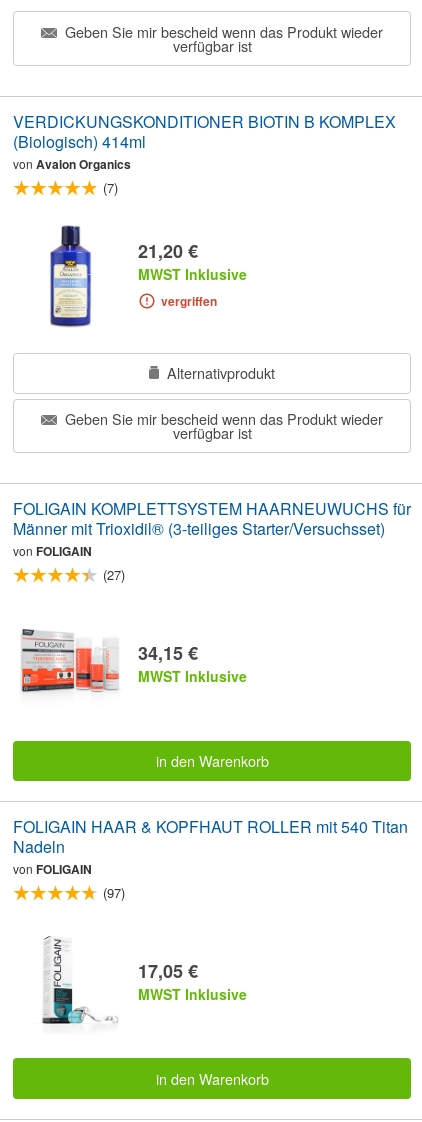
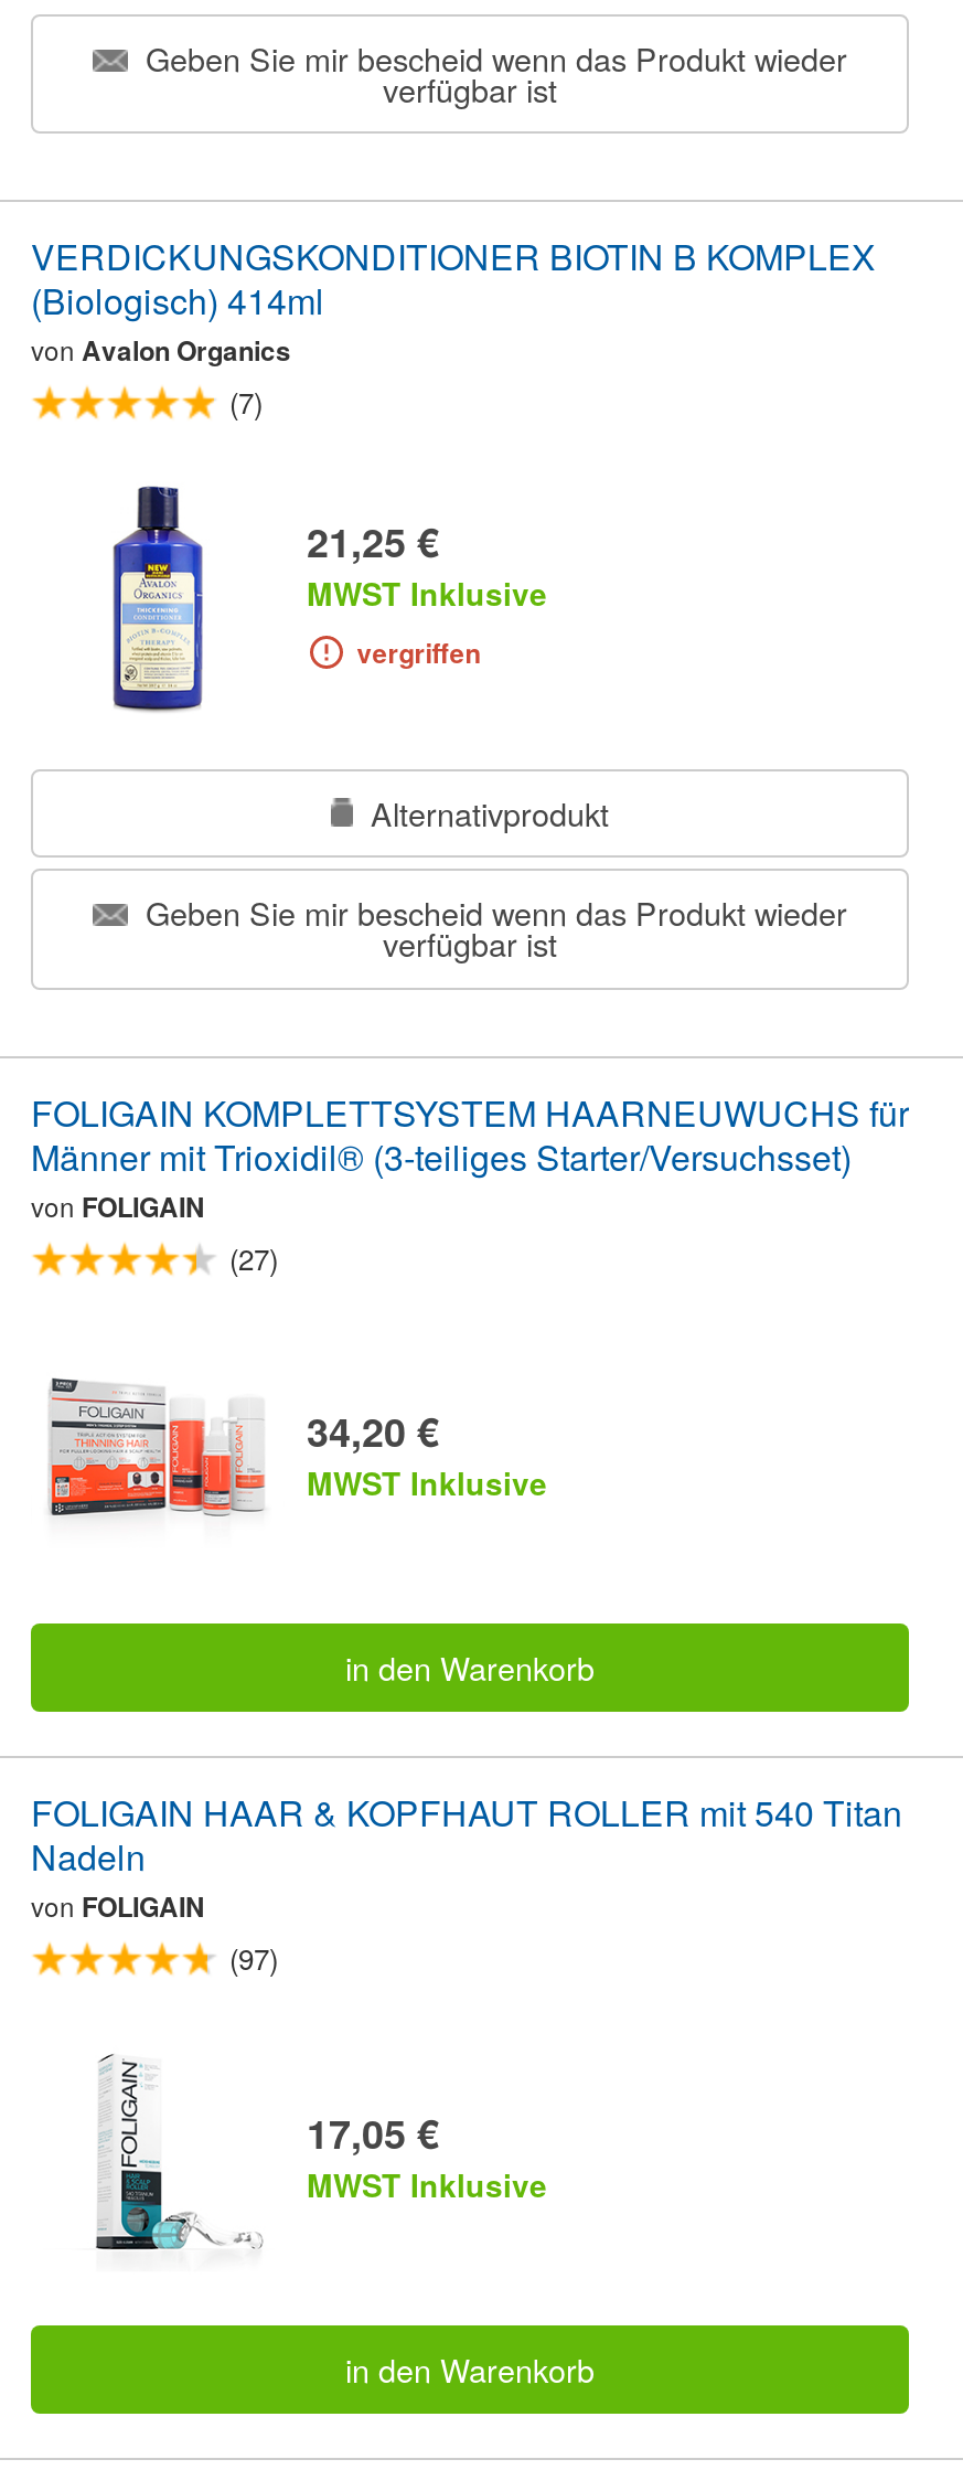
- 21,20 €
+ 21,25 €

- 34,15 €
+ 34,20 €
